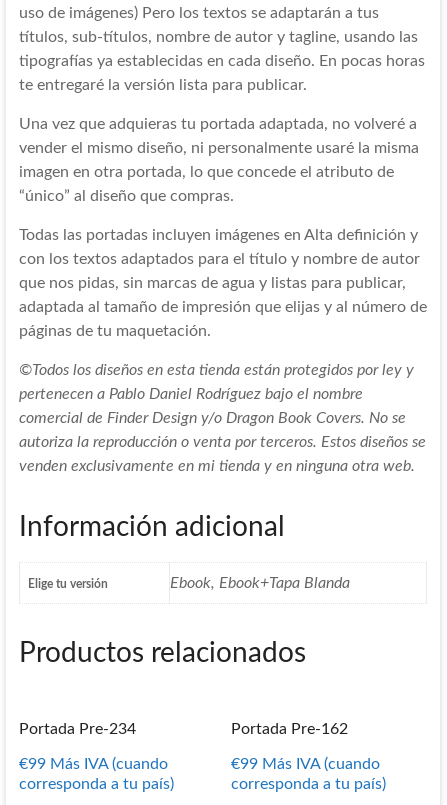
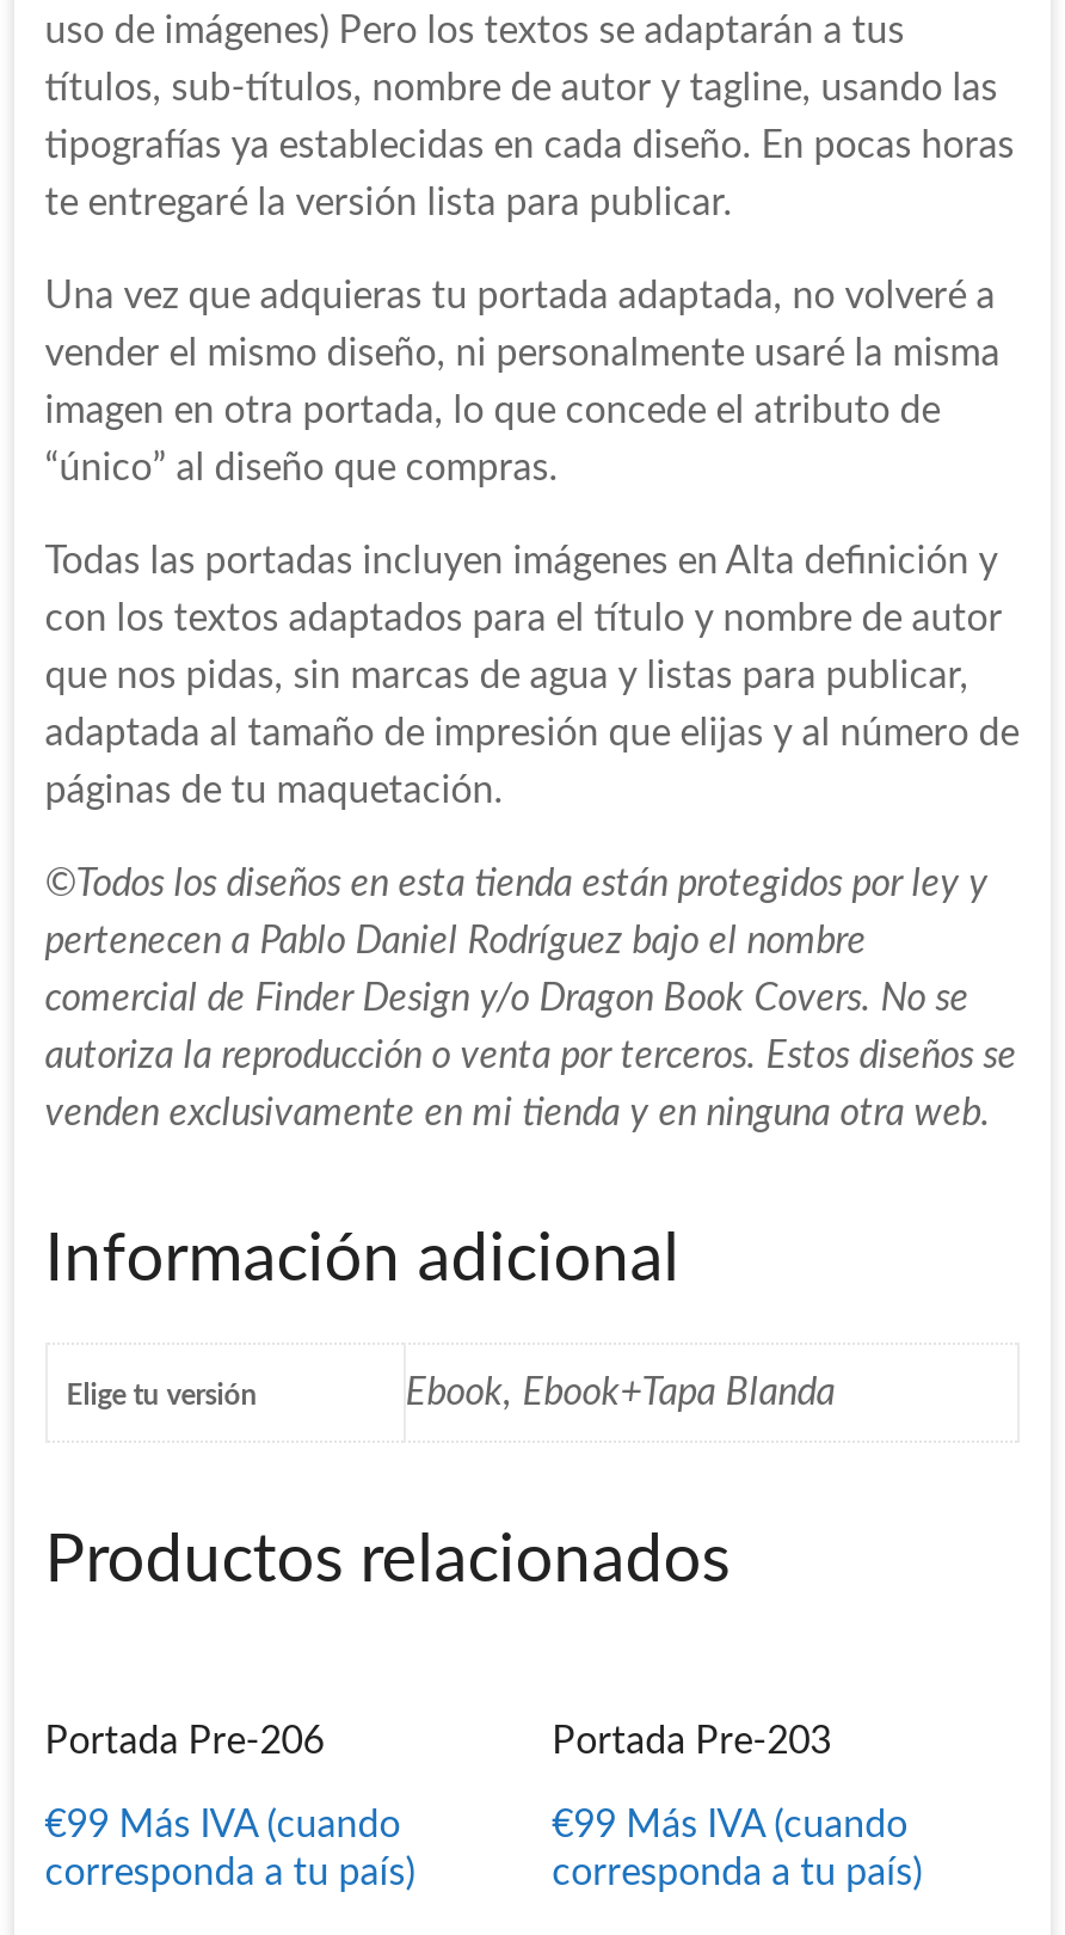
- Portada Pre-234
+ Portada Pre-206

- Portada Pre-162
+ Portada Pre-203
